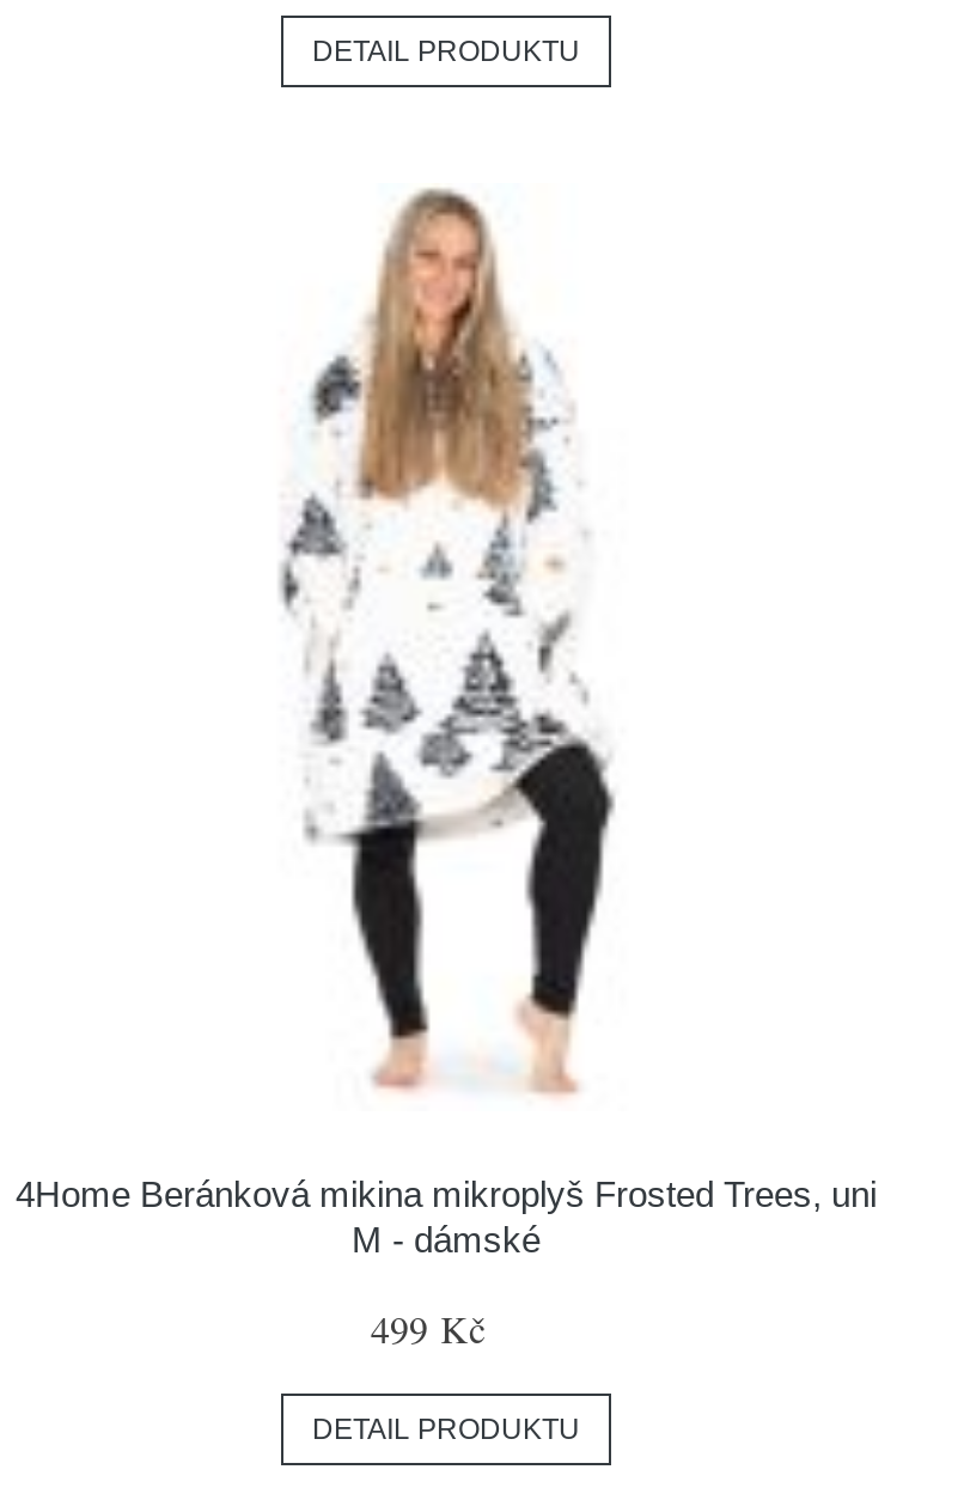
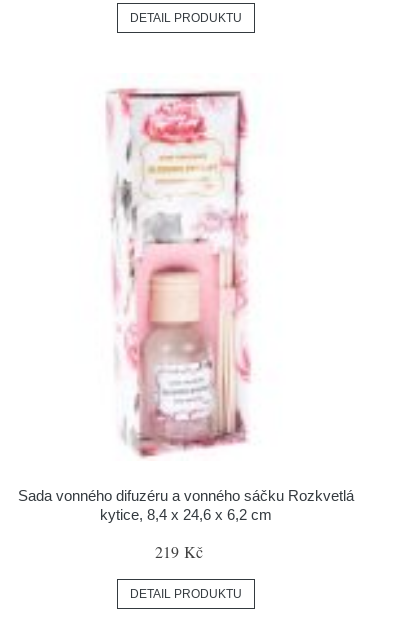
- [image]
- 4Home Beránková mikina mikroplyš Frosted Trees, uni
- M - dámské
+ [image]
+ Sada vonného difuzéru a vonného sáčku Rozkvetlá
+ kytice, 8,4 x 24,6 x 6,2 cm

- 499 Kč
+ 219 Kč
